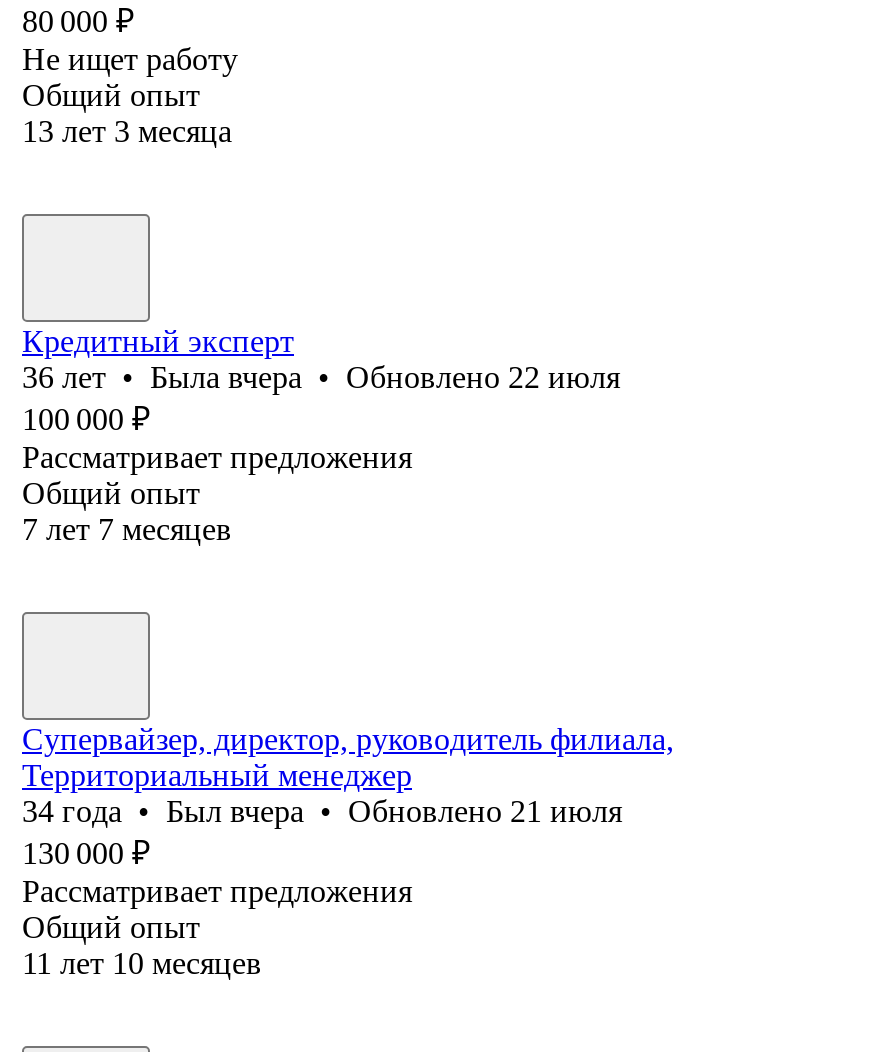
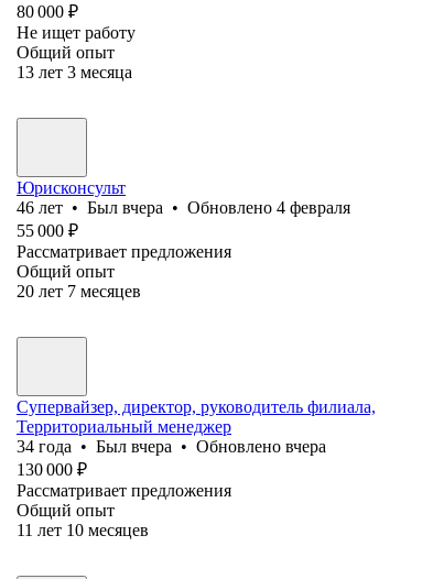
- Кредитный эксперт
- 36 лет • Была вчера • Обновлено 22 июля
- 100 000 ₽
+ Юрисконсульт
+ 46 лет • Был вчера • Обновлено 4 февраля
+ 55 000 ₽

- 7 лет 7 месяцев
+ 20 лет 7 месяцев

- 34 года • Был вчера • Обновлено 21 июля
+ 34 года • Был вчера • Обновлено вчера
